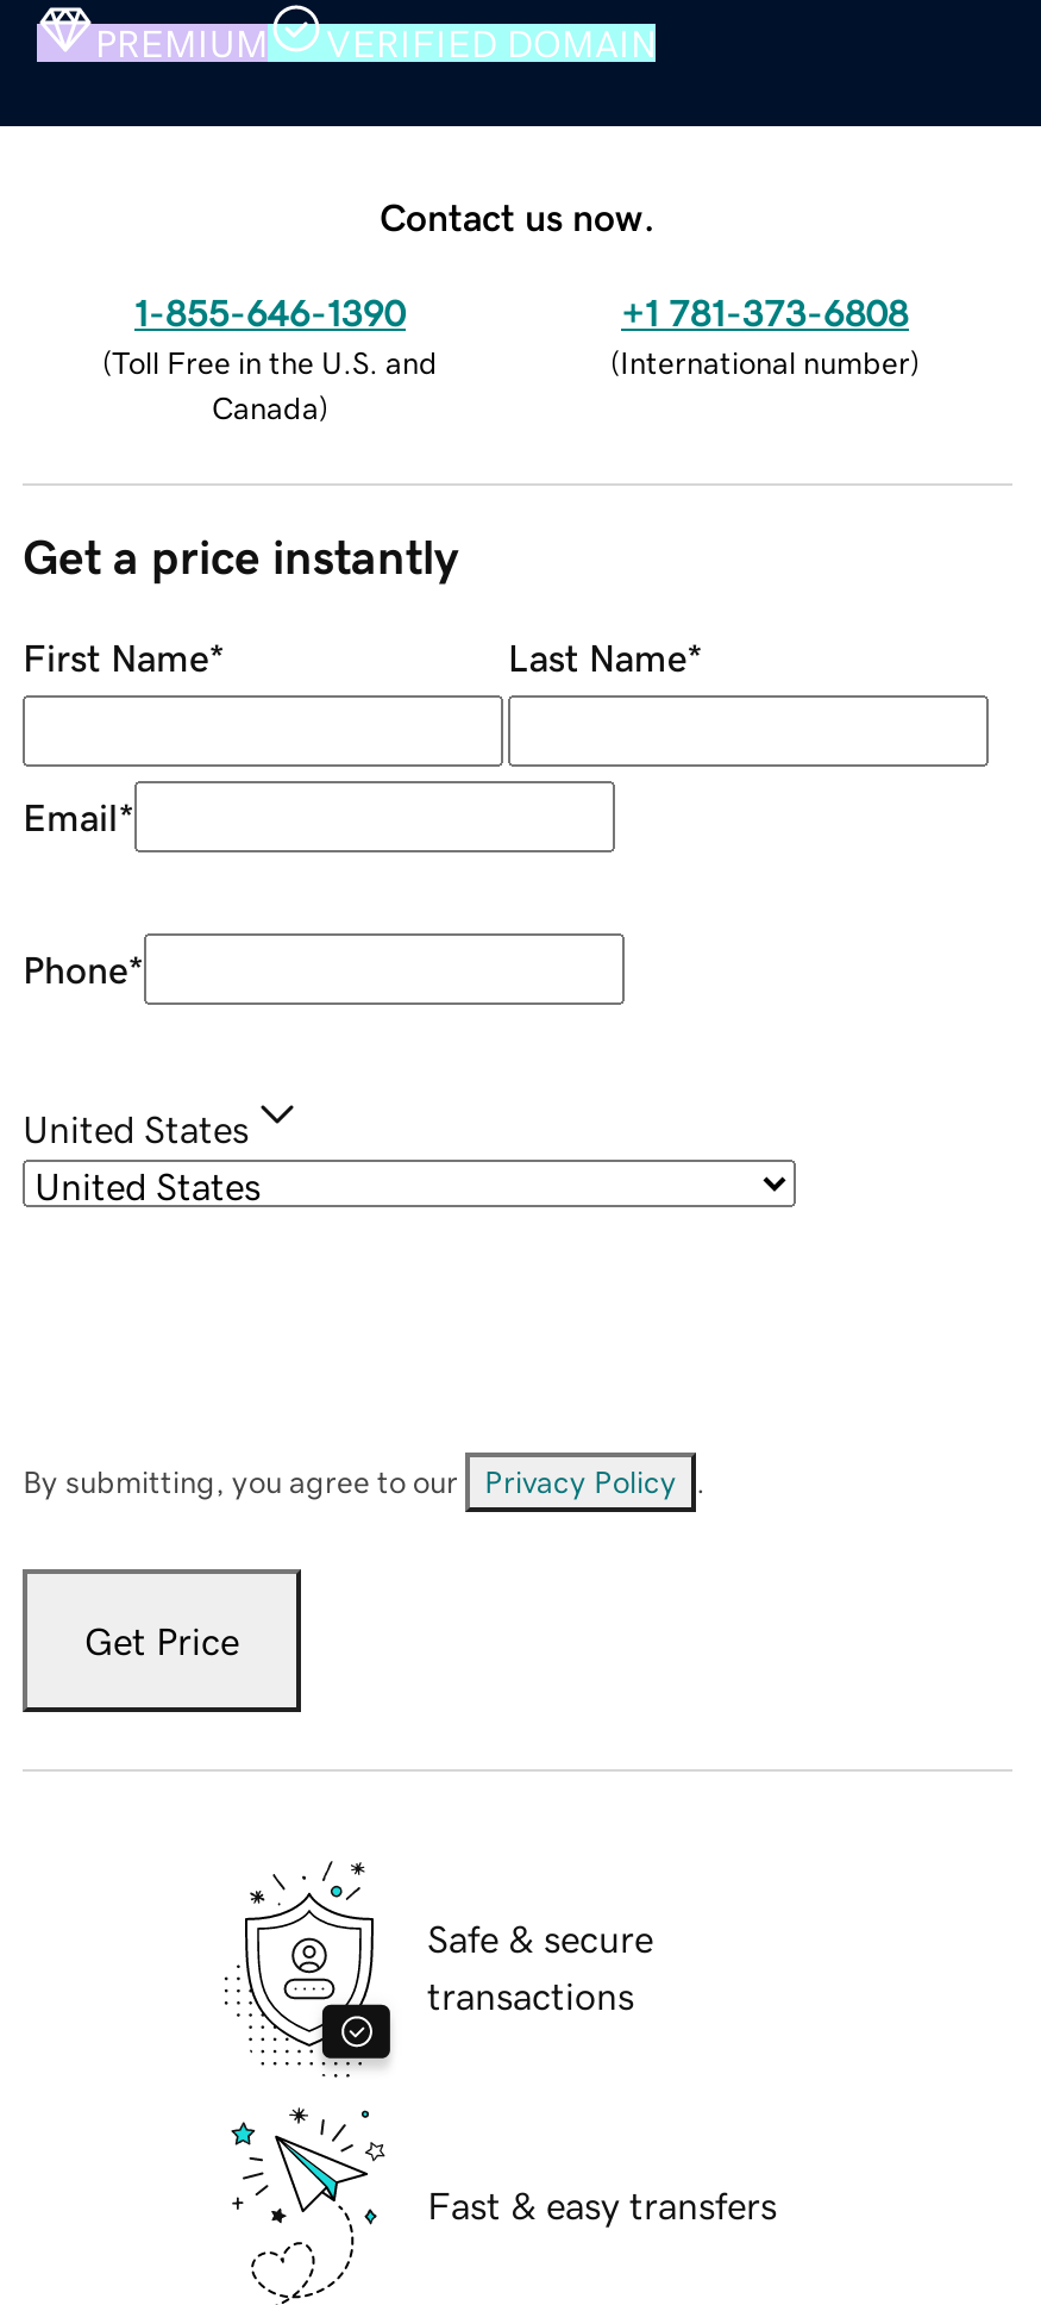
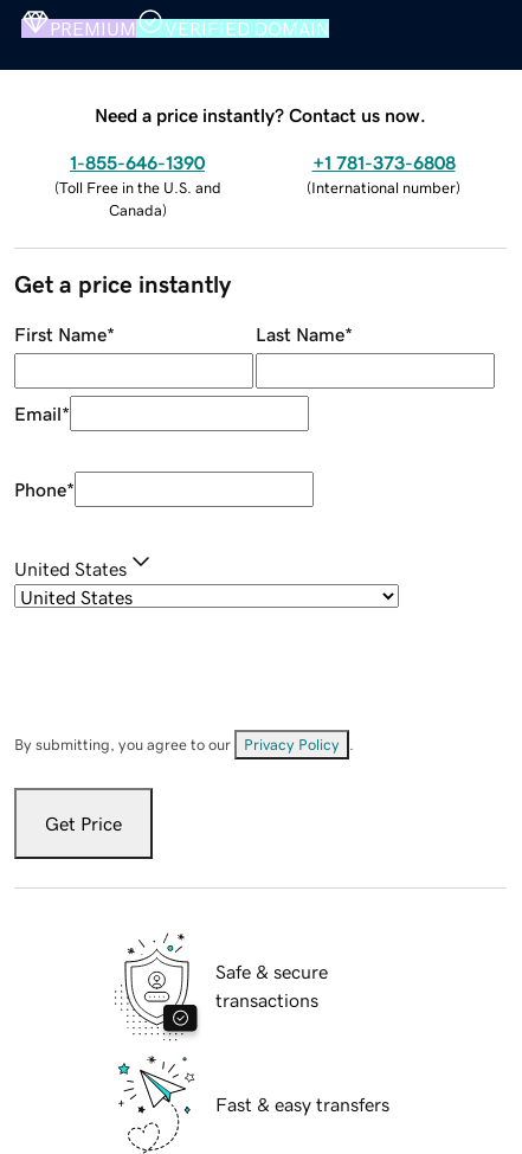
- Contact us now.
+ Need a price instantly? Contact us now.
